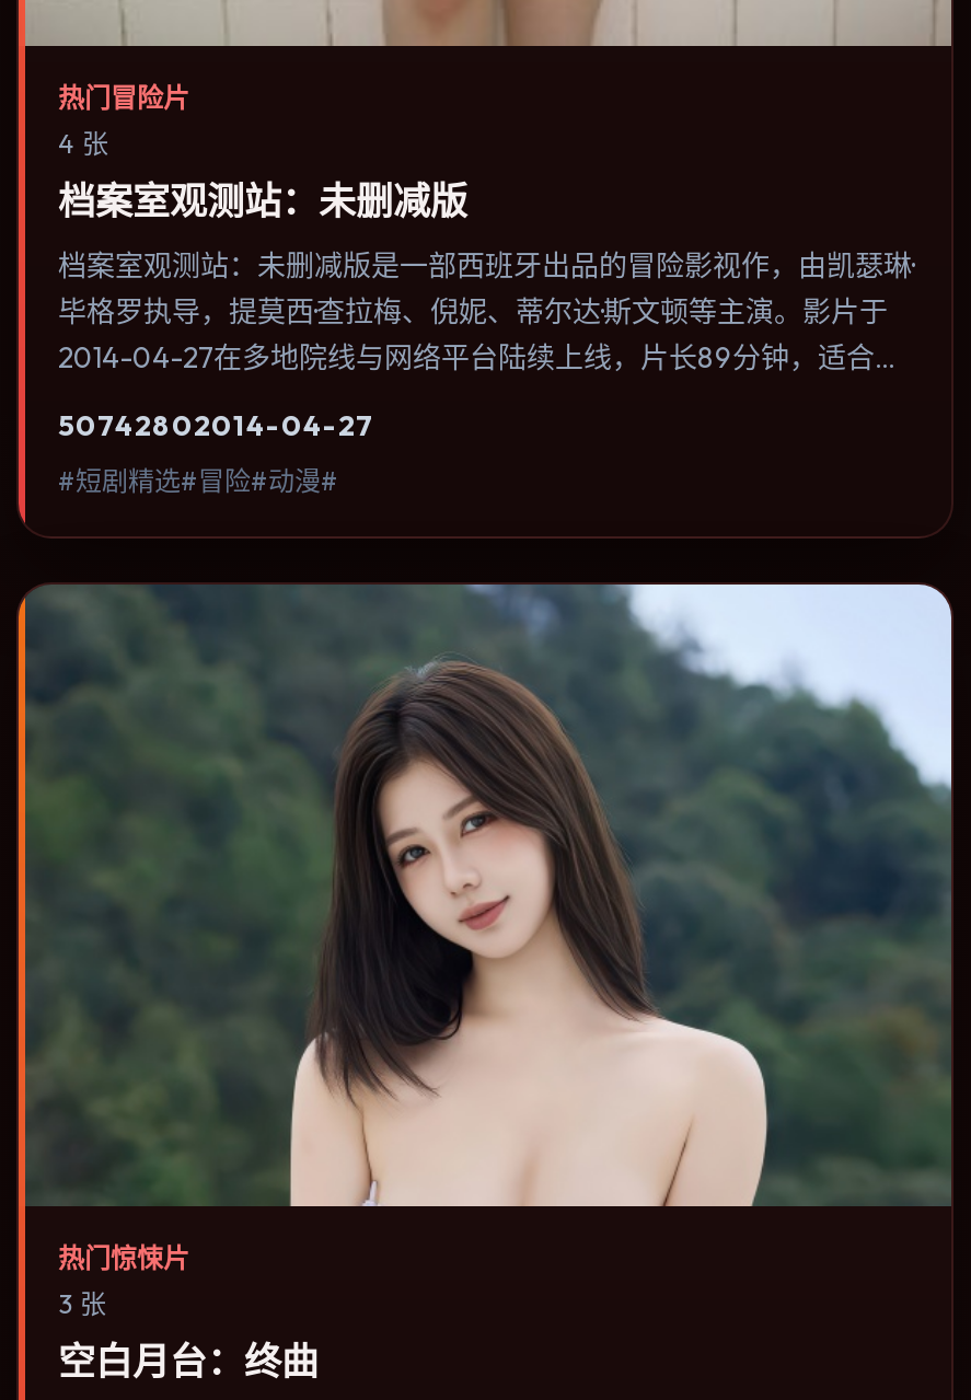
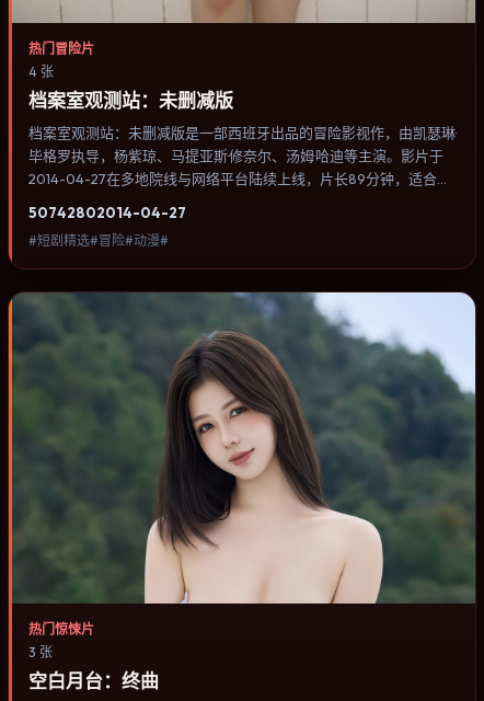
- 毕格罗执导，提莫西·查拉梅、倪妮、蒂尔达·斯文顿等主演。影片于
+ 毕格罗执导，杨紫琼、马提亚斯·修奈尔、汤姆·哈迪等主演。影片于
